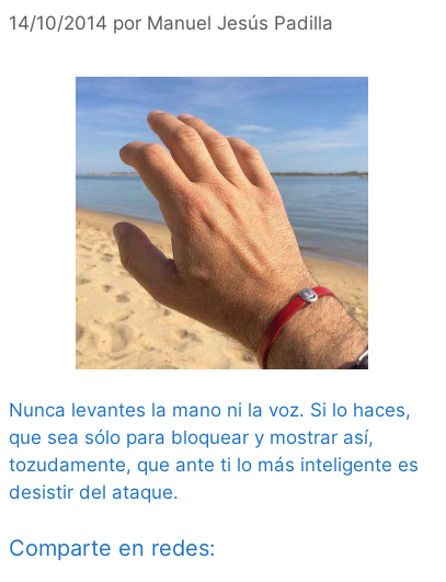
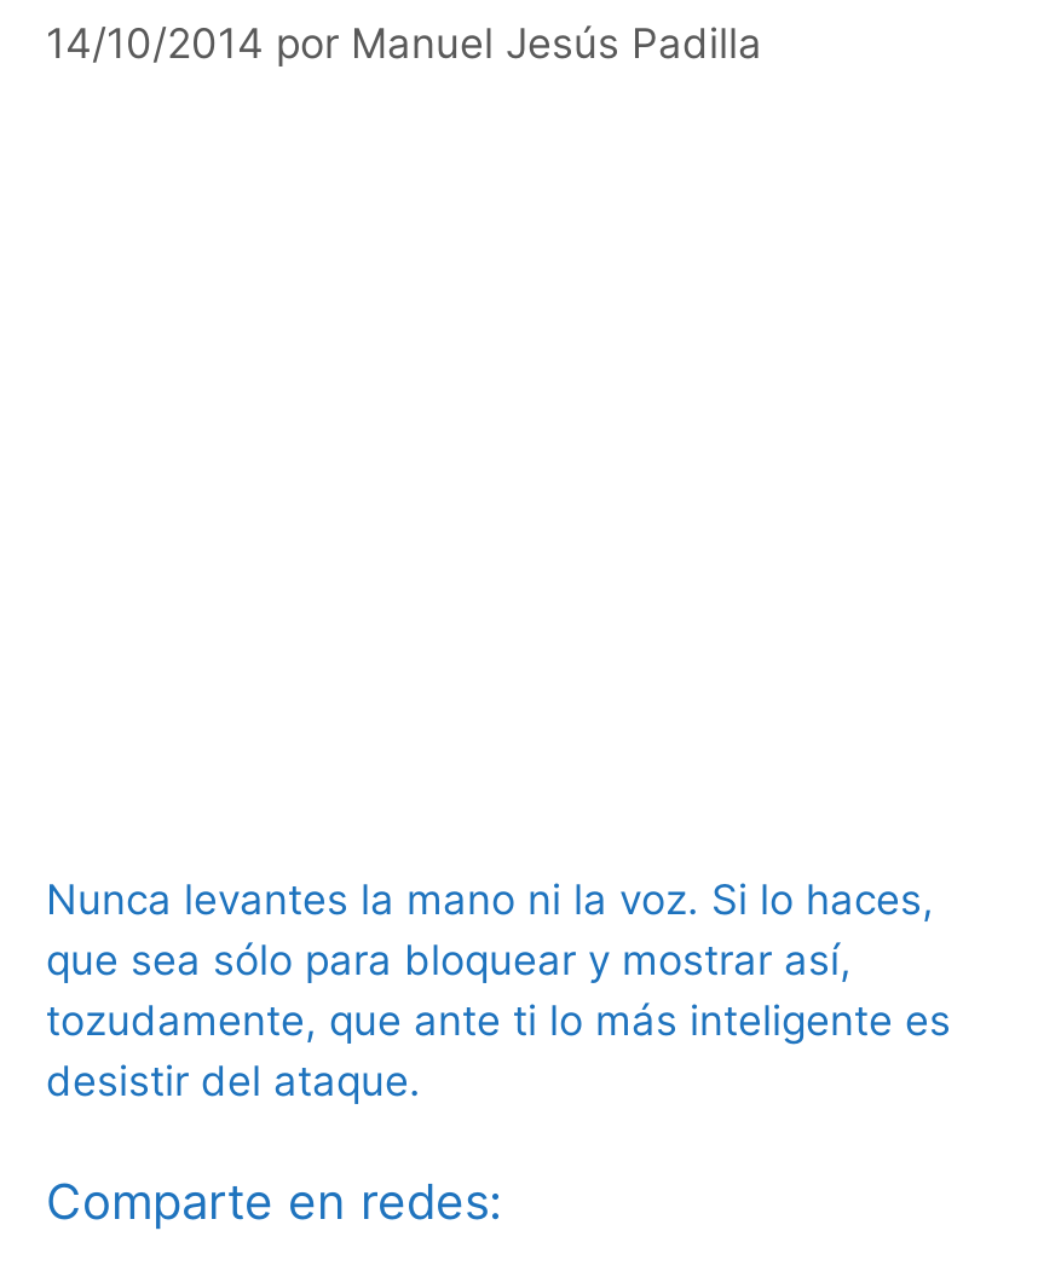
- [image]
